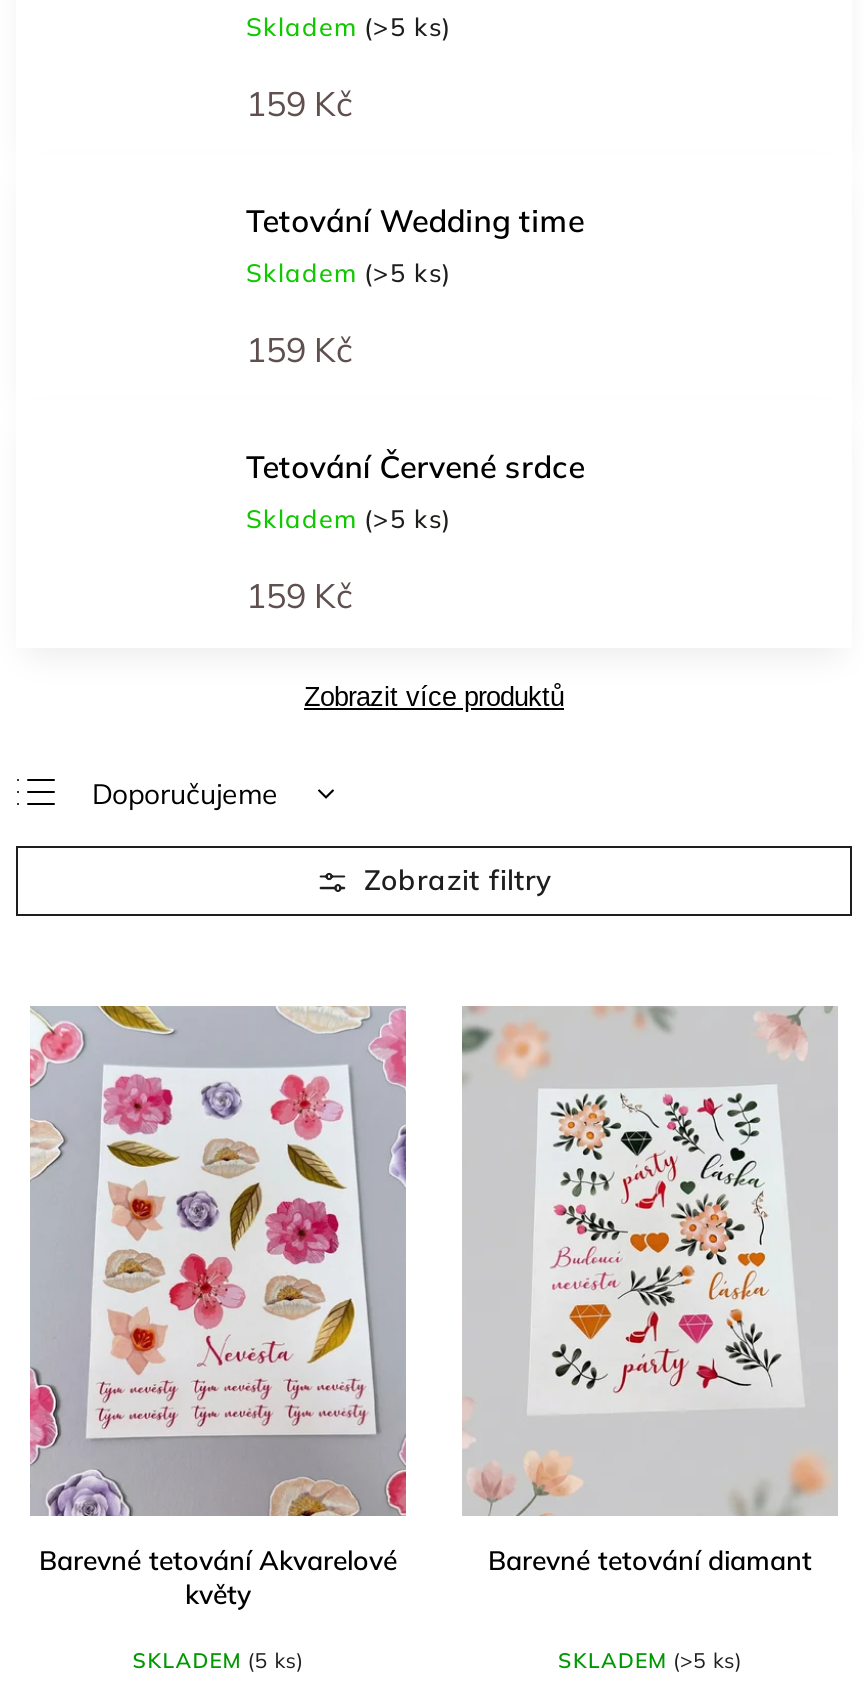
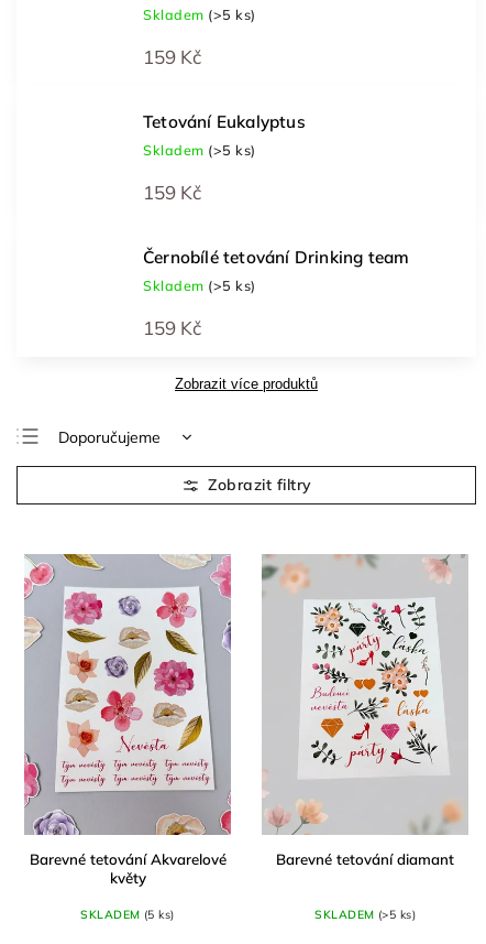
- Tetování Wedding time
+ Tetování Eukalyptus

- Tetování Červené srdce
+ Černobílé tetování Drinking team
